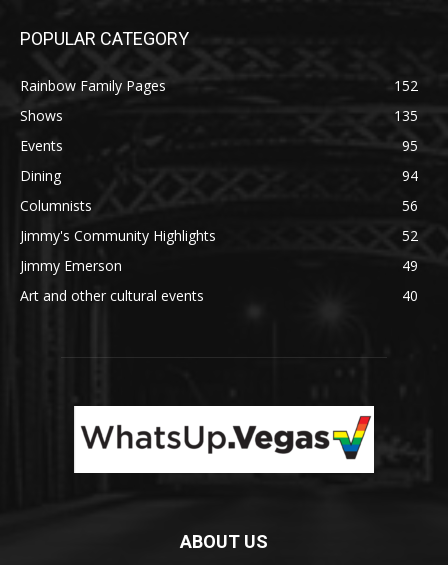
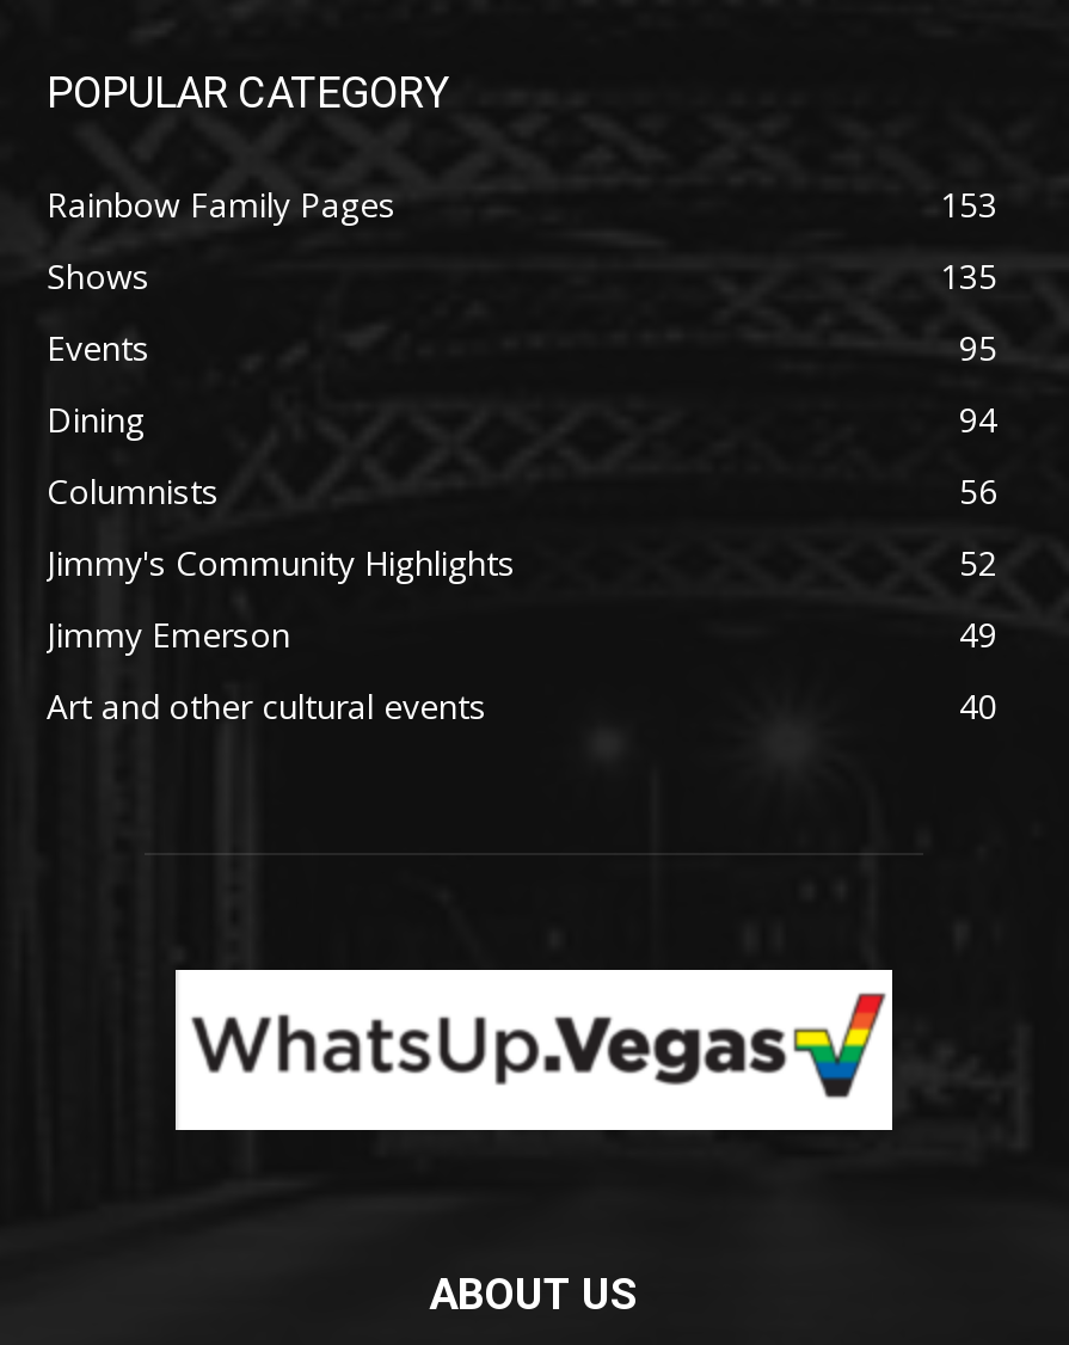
- 152
+ 153
